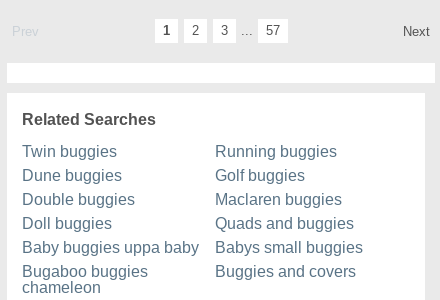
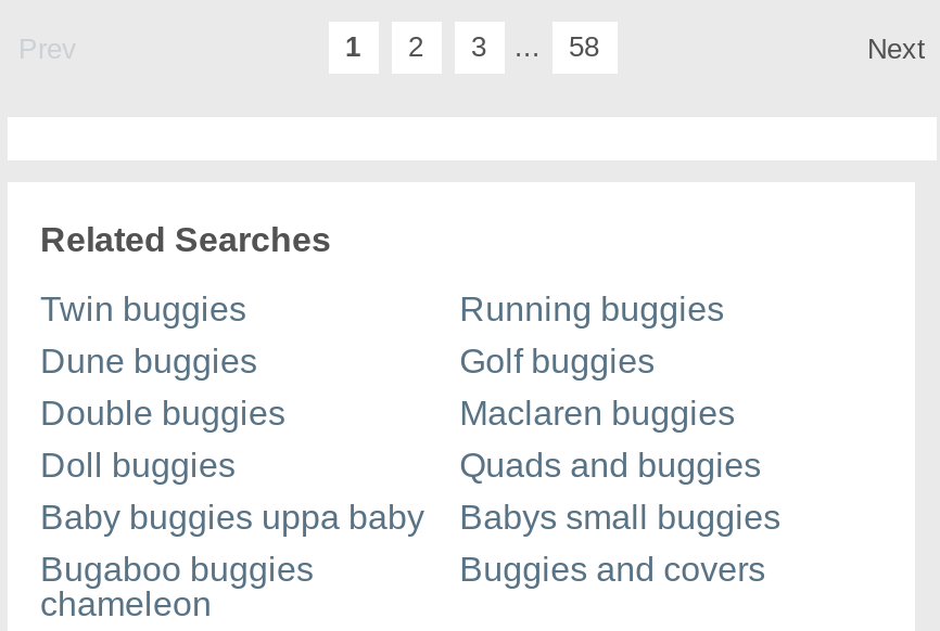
- 57
+ 58
